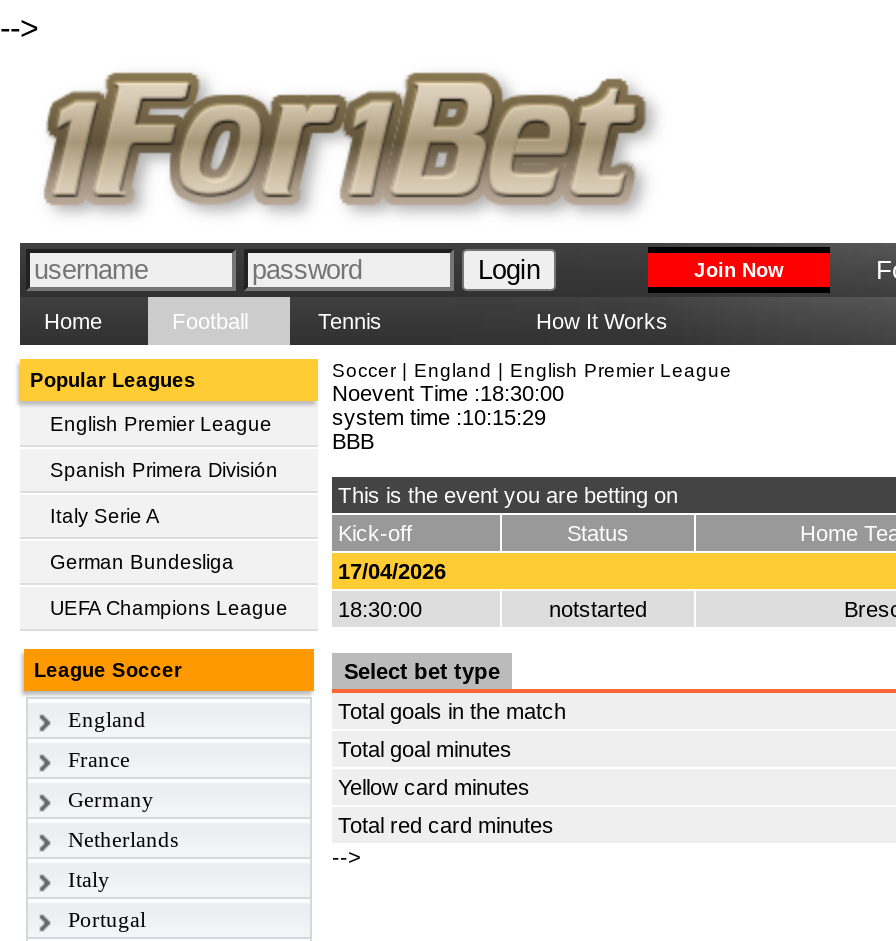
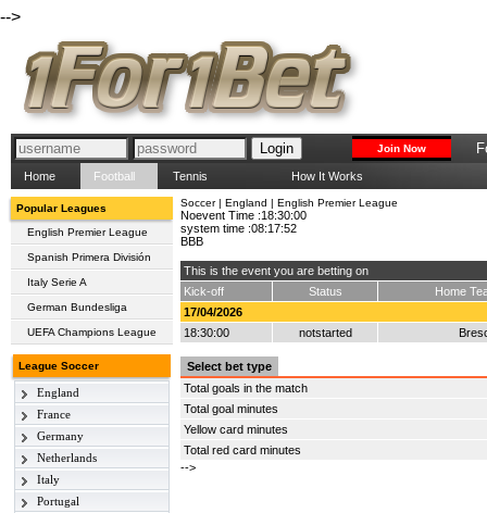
- system time :10:15:29
+ system time :08:17:52
